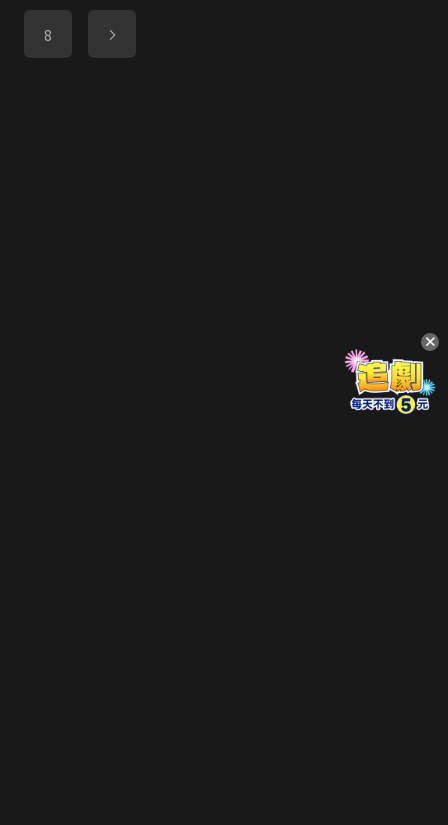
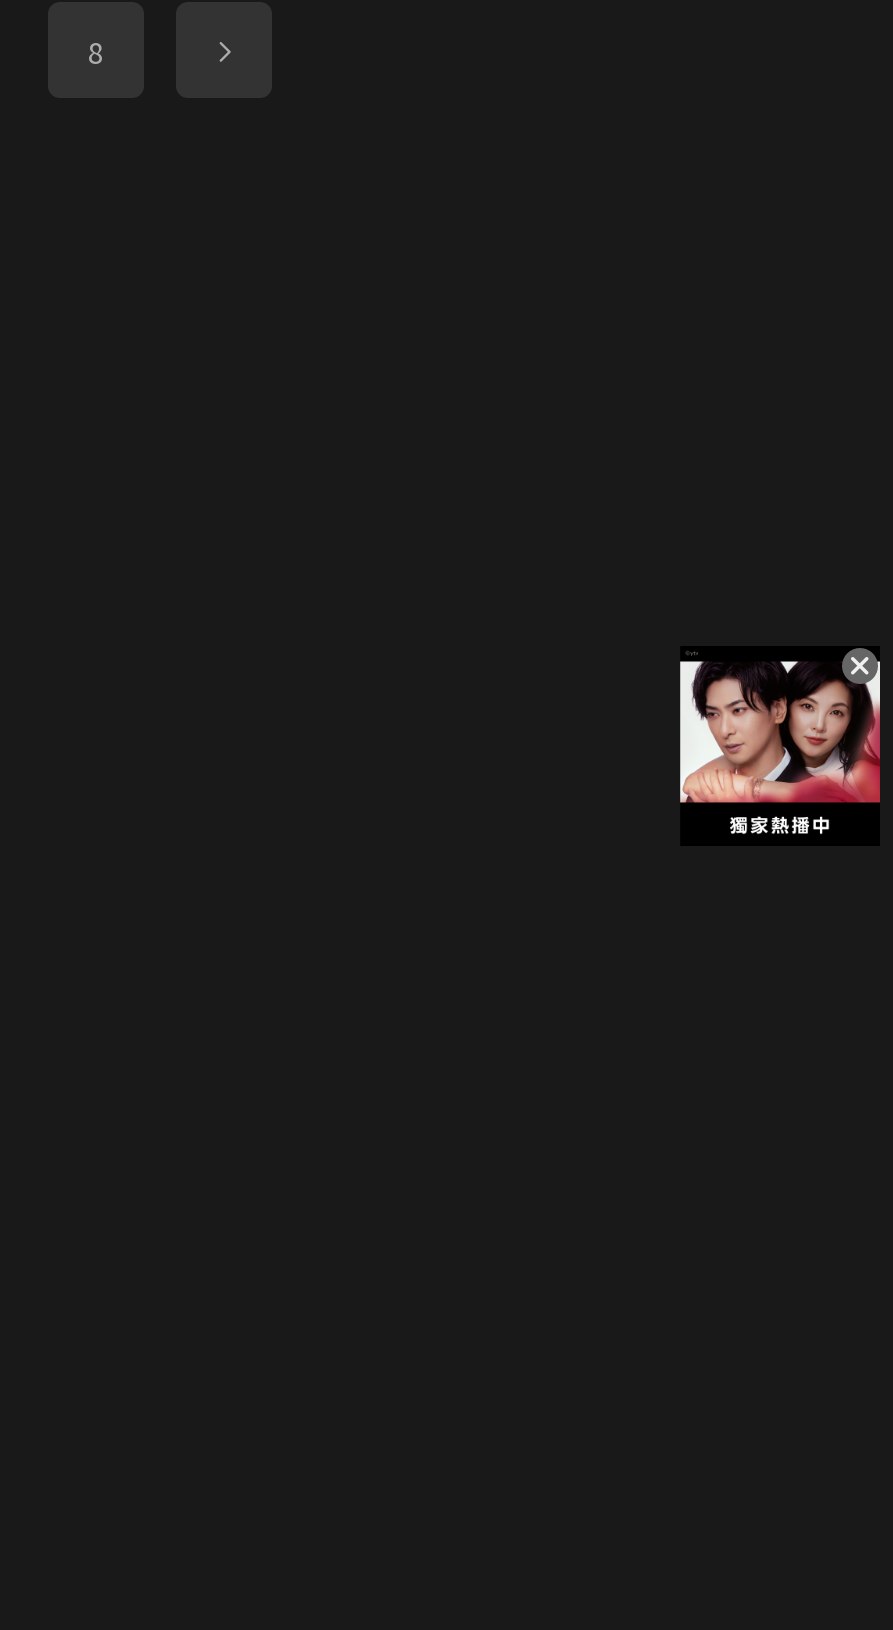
- [image]
+ [image]
